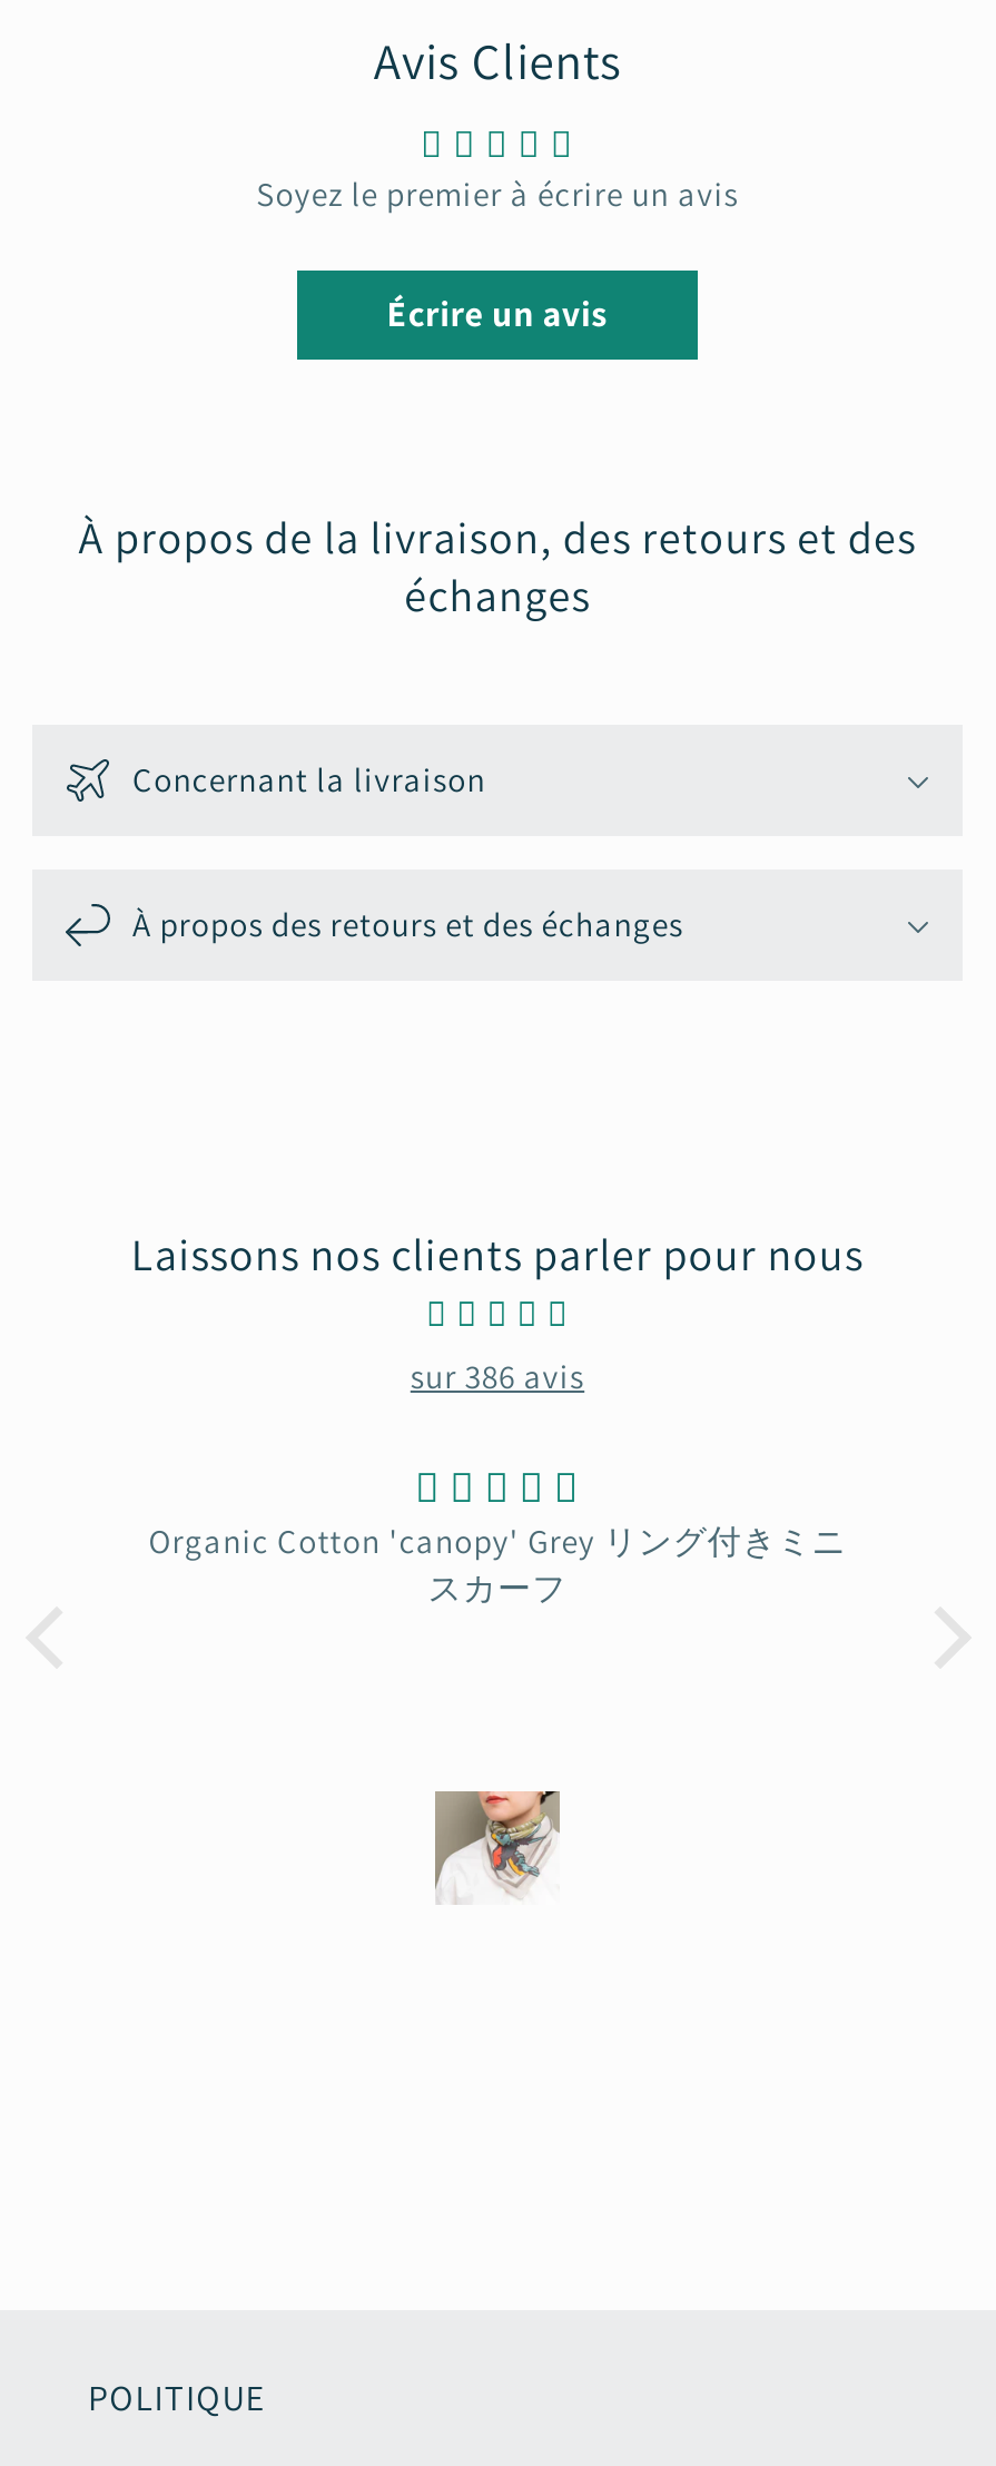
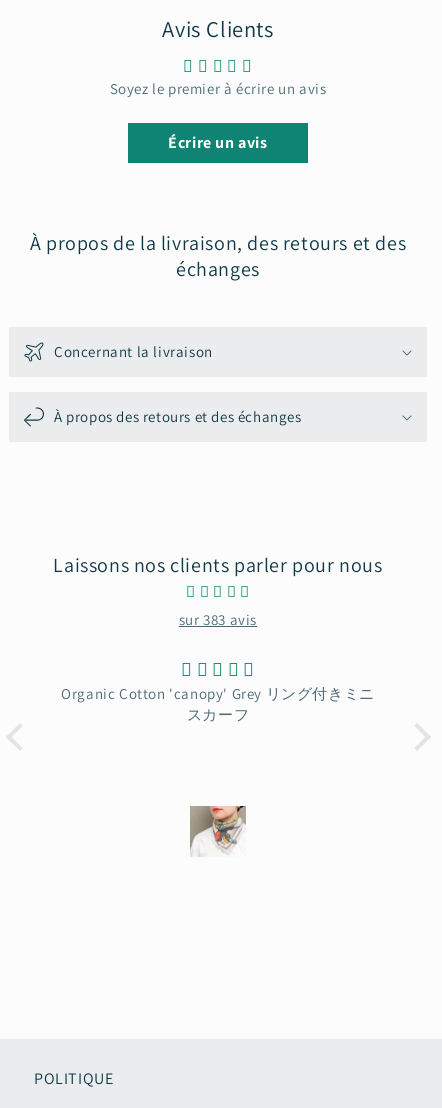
- sur 386 avis
+ sur 383 avis
